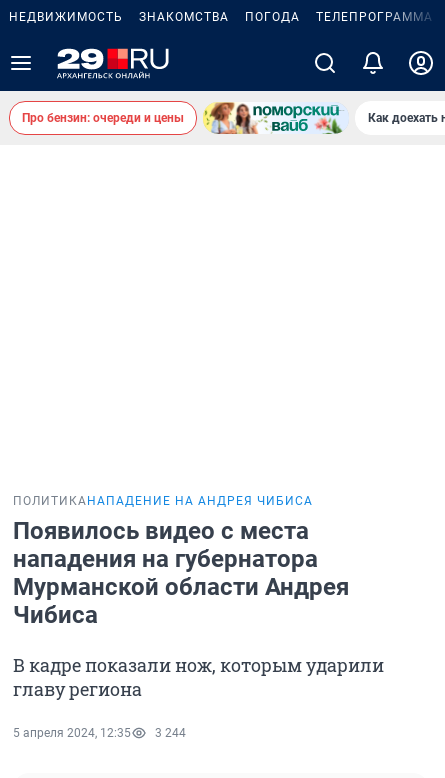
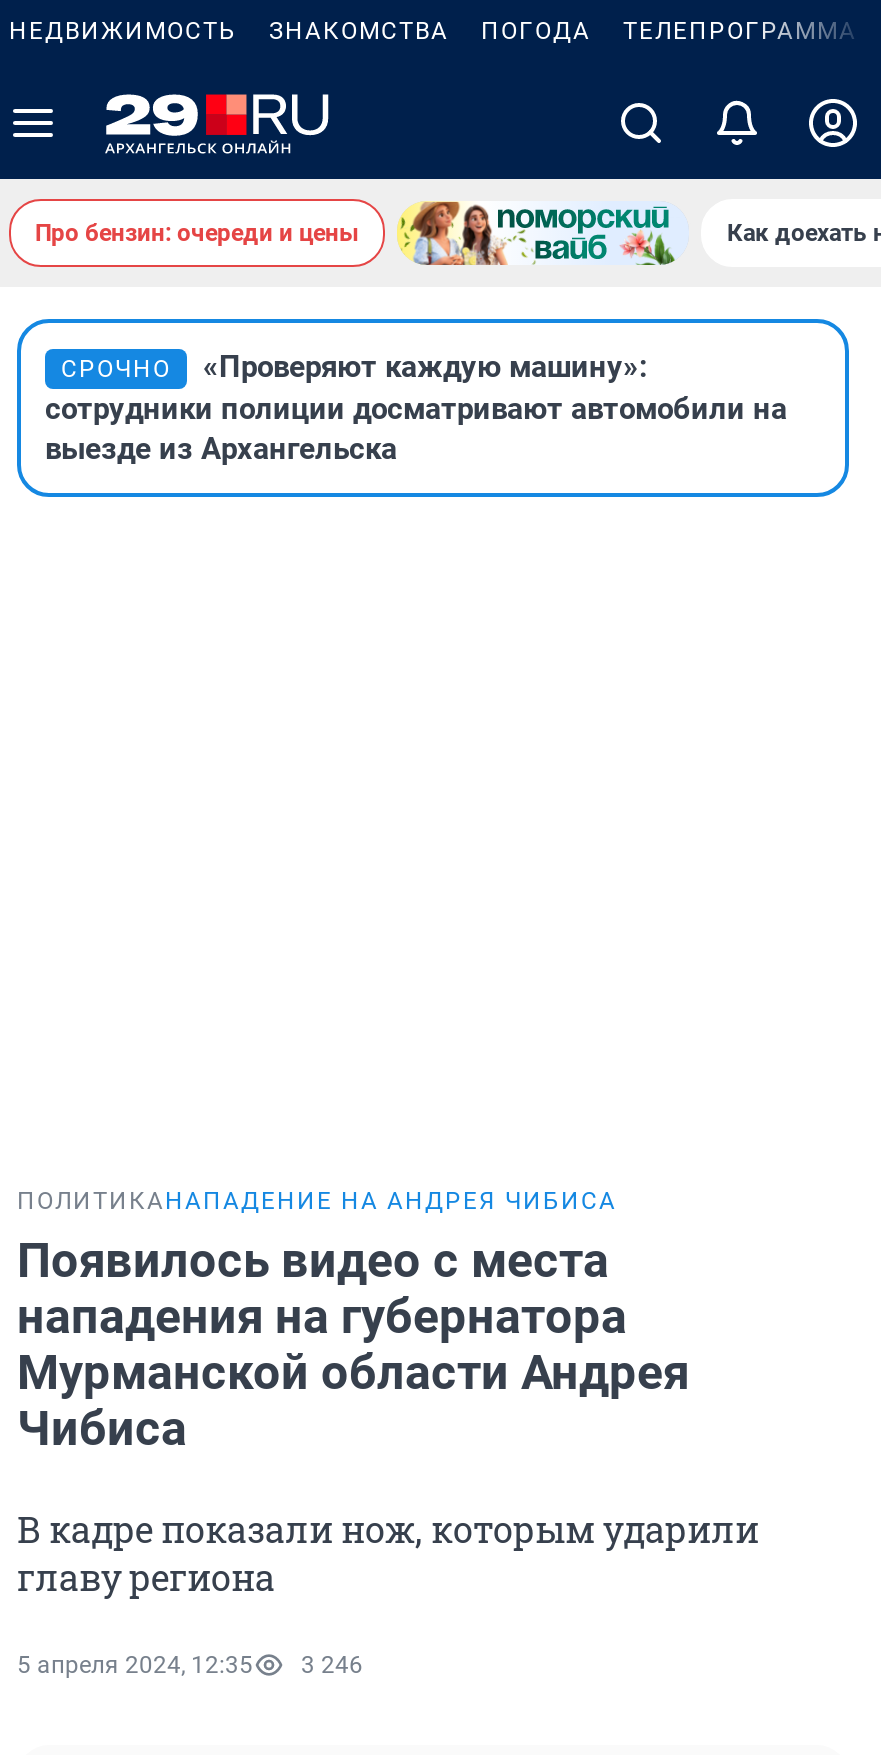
+ [image]
+ СРОЧНО
+ «Проверяют каждую машину»:
+ сотрудники полиции досматривают автомобили на
+ выезде из Архангельска

- 5 апреля 2024, 12:35 3 244
+ 5 апреля 2024, 12:35 3 246
